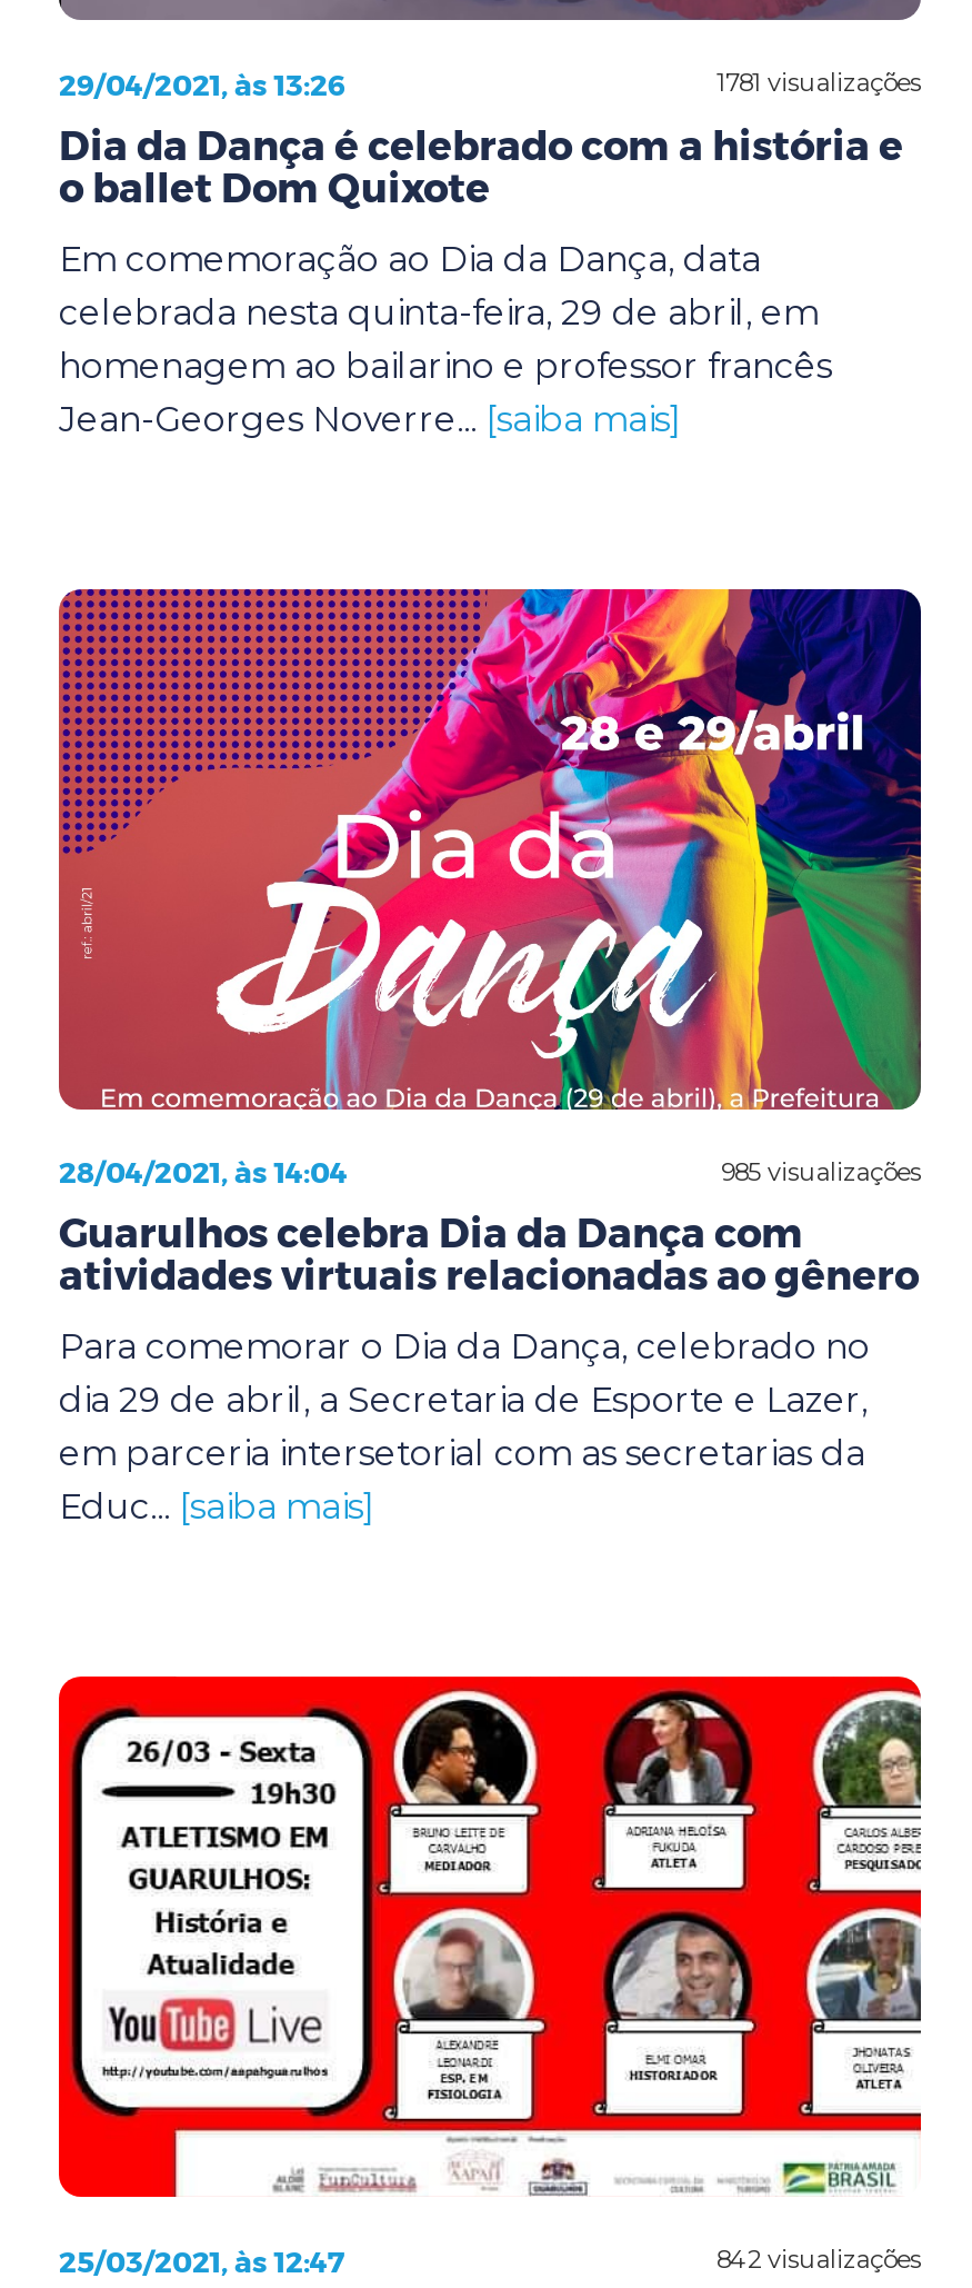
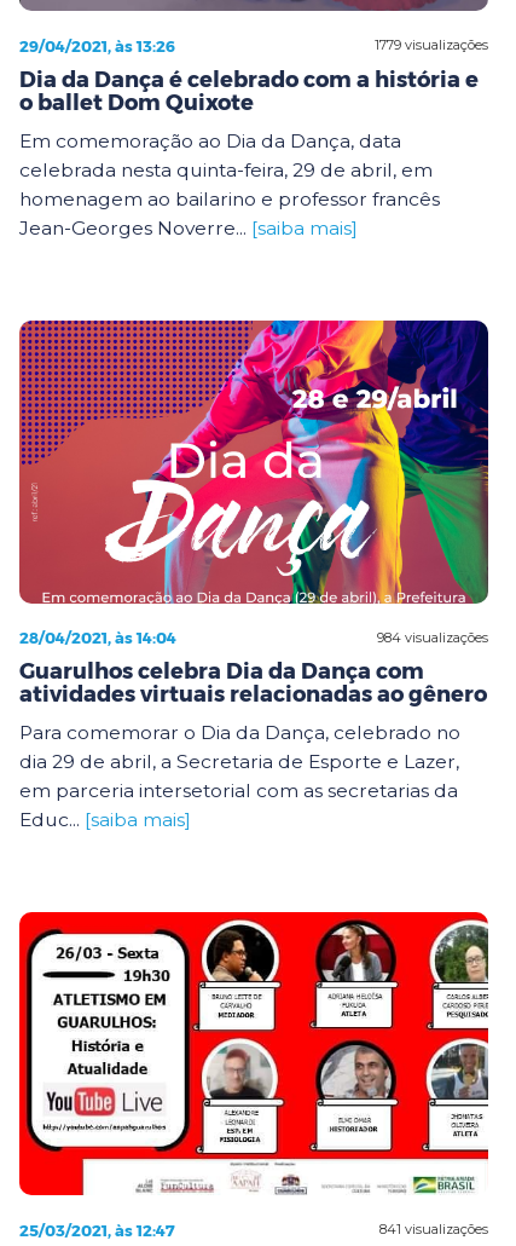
- 1781 visualizações
+ 1779 visualizações

- 985 visualizações
+ 984 visualizações

- 842 visualizações
+ 841 visualizações
